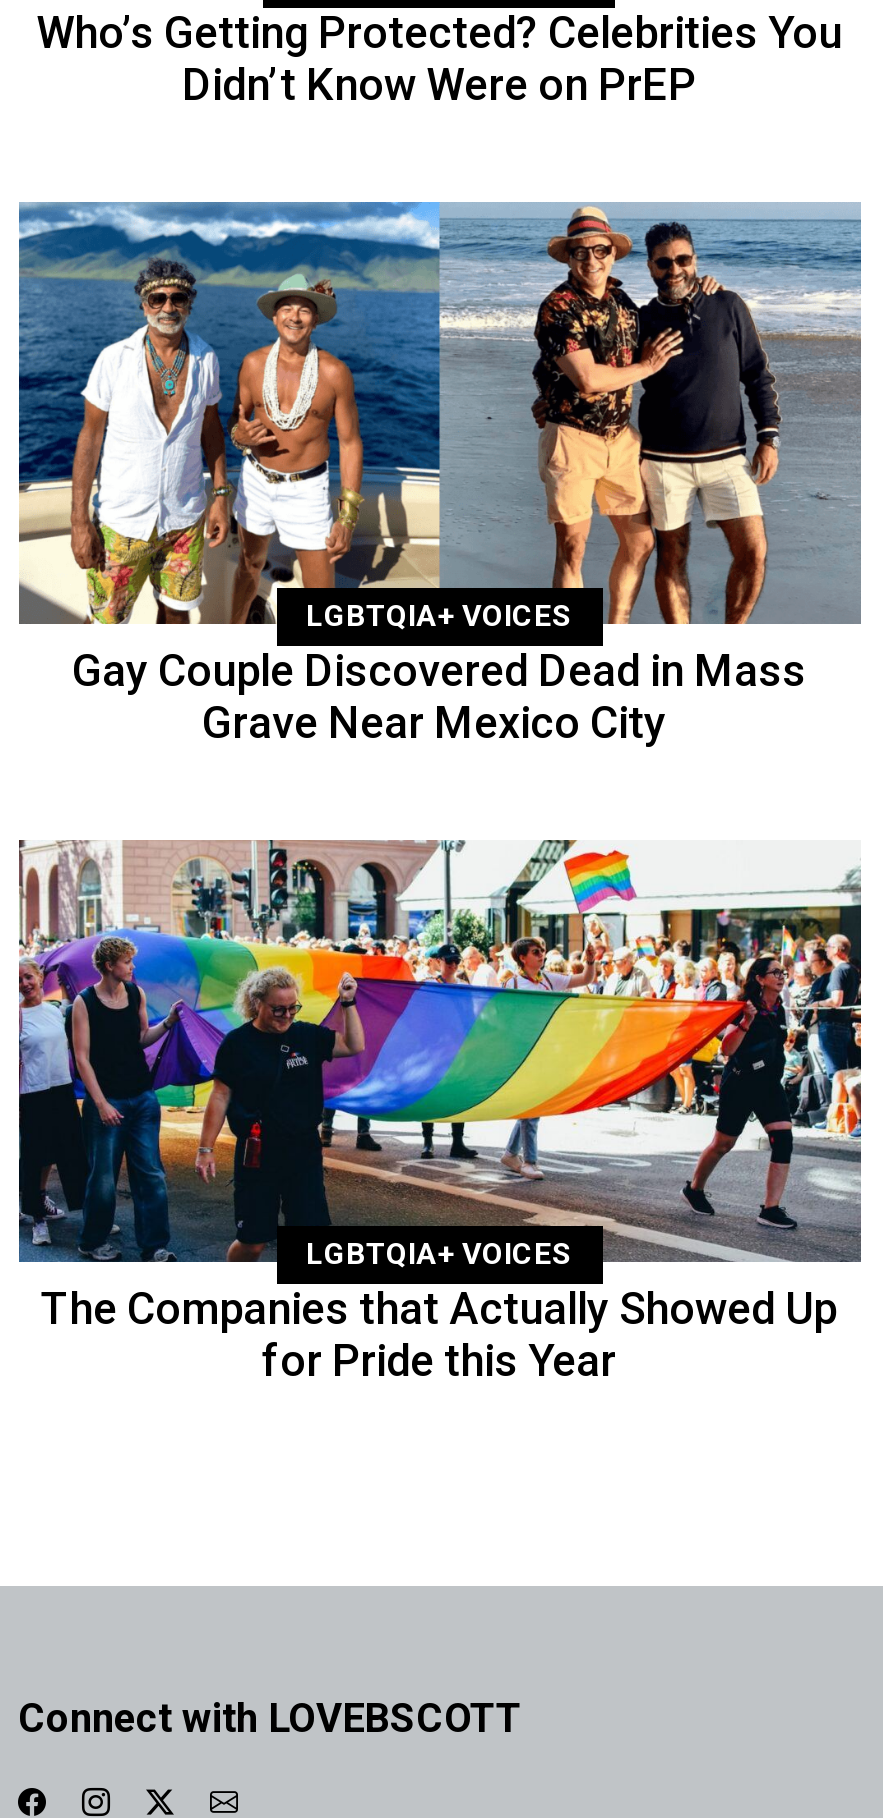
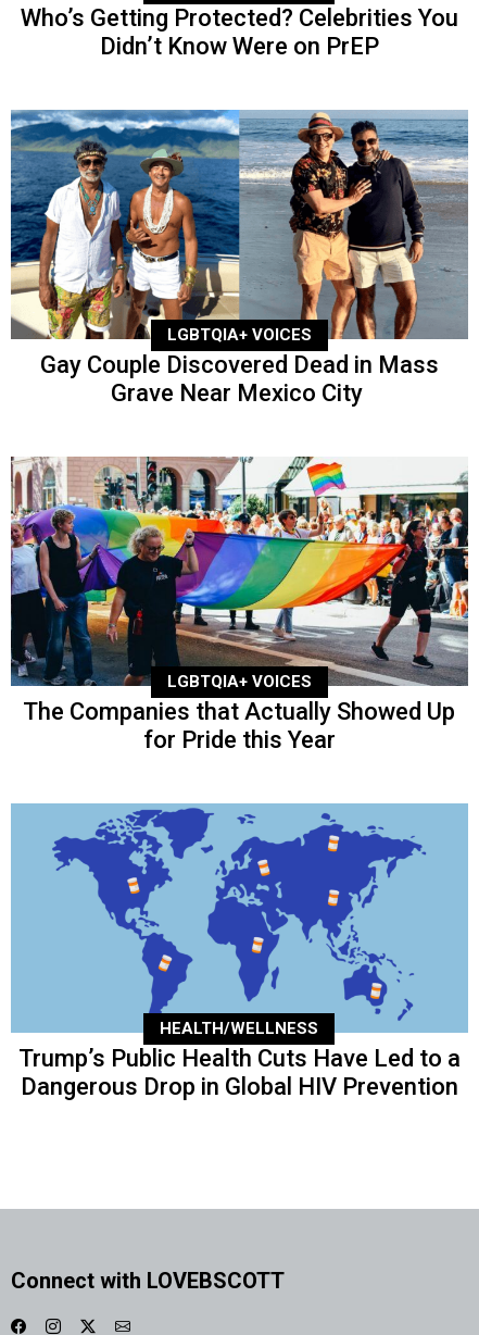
+ [image]
+ HEALTH/WELLNESS
+ Trump’s Public Health Cuts Have Led to a
+ Dangerous Drop in Global HIV Prevention
